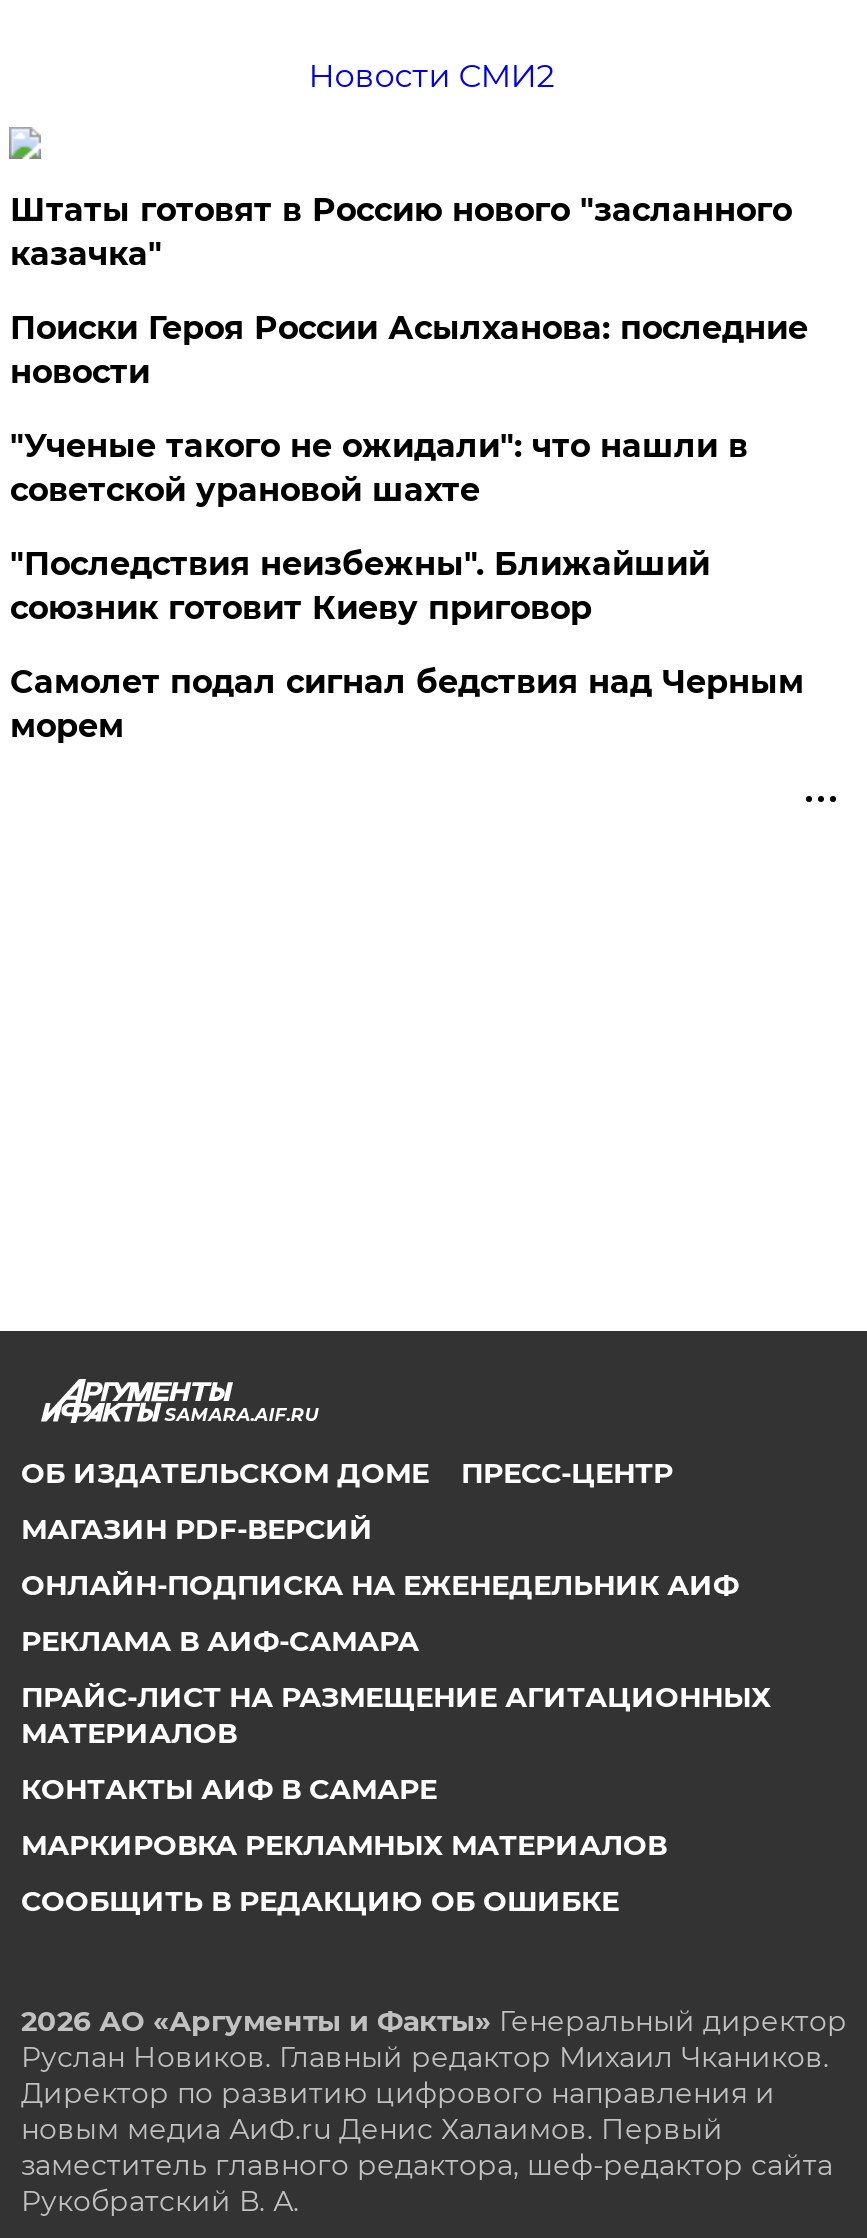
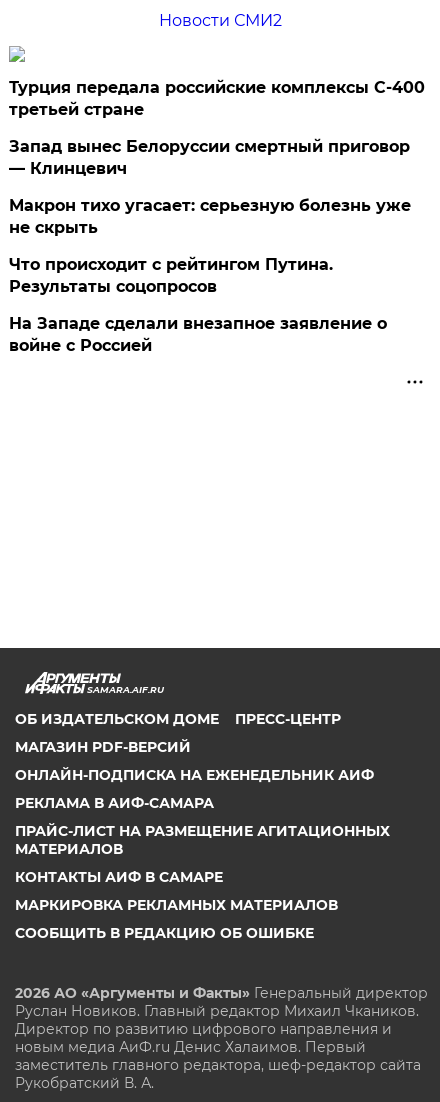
- Штаты готовят в Россию нового "засланного
- казачка"
+ Турция передала российские комплексы С-400
+ третьей стране

- Поиски Героя России Асылханова: последние
- новости
+ Запад вынес Белоруссии смертный приговор
+ — Клинцевич

- "Ученые такого не ожидали": что нашли в
- советской урановой шахте
+ Макрон тихо угасает: серьезную болезнь уже
+ не скрыть

- "Последствия неизбежны". Ближайший
- союзник готовит Киеву приговор
+ Что происходит с рейтингом Путина.
+ Результаты соцопросов

- Самолет подал сигнал бедствия над Черным
- морем
+ На Западе сделали внезапное заявление о
+ войне с Россией
